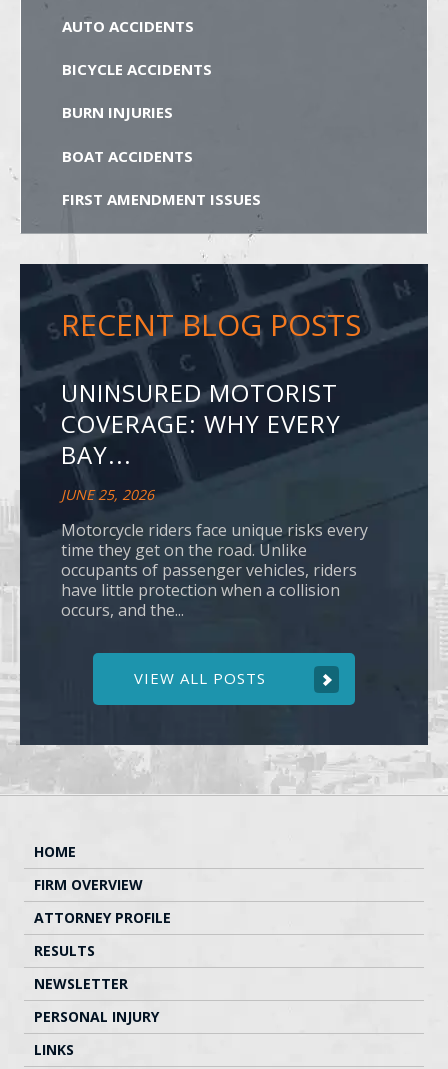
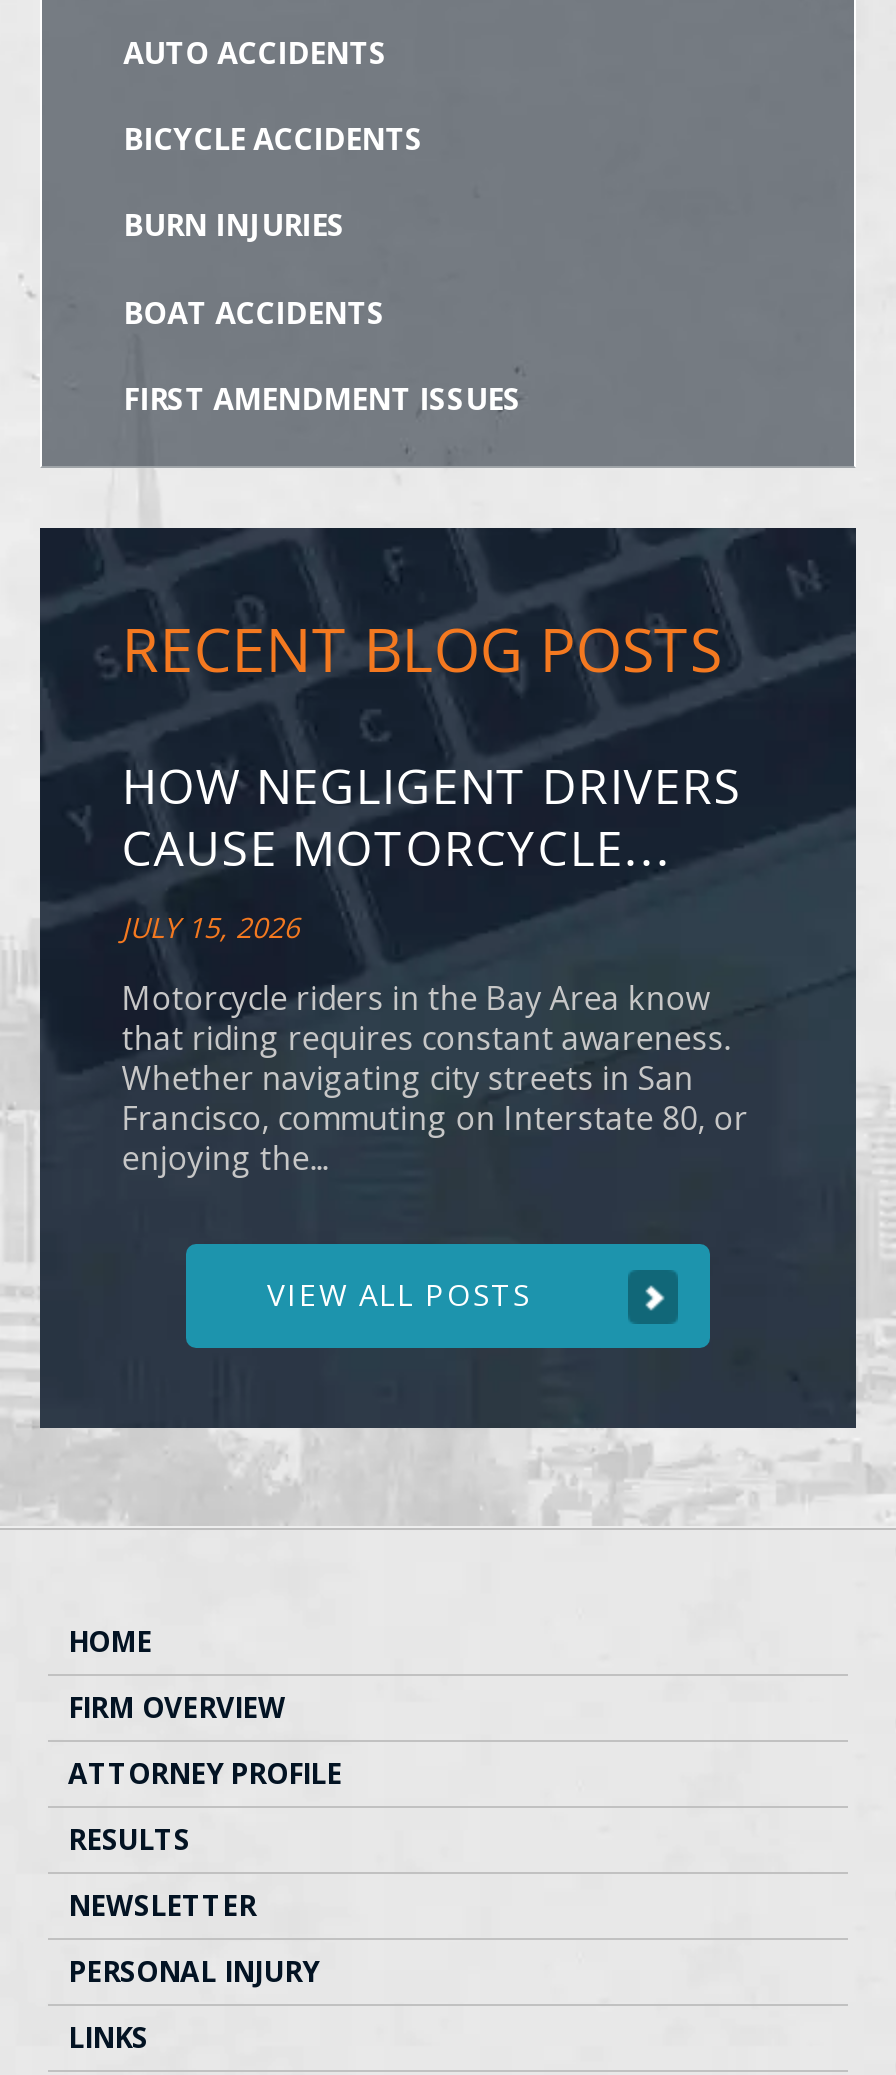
- UNINSURED MOTORIST
- COVERAGE: WHY EVERY
- BAY...
- JUNE 25, 2026
+ HOW NEGLIGENT DRIVERS
+ CAUSE MOTORCYCLE...
+ JULY 15, 2026

- Motorcycle riders face unique risks every
- time they get on the road. Unlike
- occupants of passenger vehicles, riders
- have little protection when a collision
- occurs, and the...
+ Motorcycle riders in the Bay Area know
+ that riding requires constant awareness.
+ Whether navigating city streets in San
+ Francisco, commuting on Interstate 80, or
+ enjoying the...
